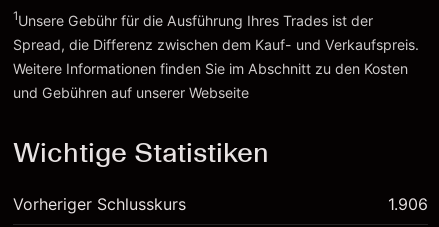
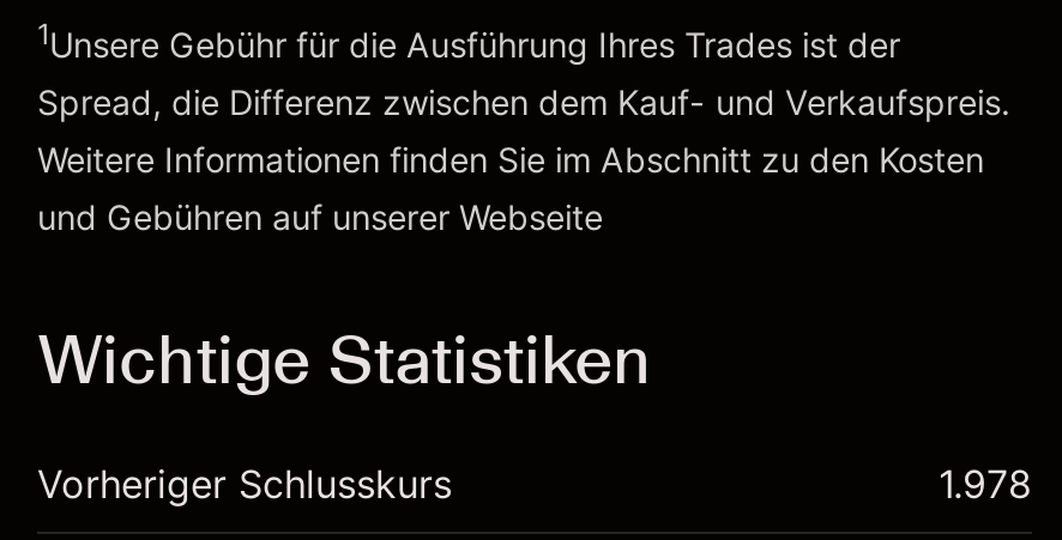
- 1.906
+ 1.978
